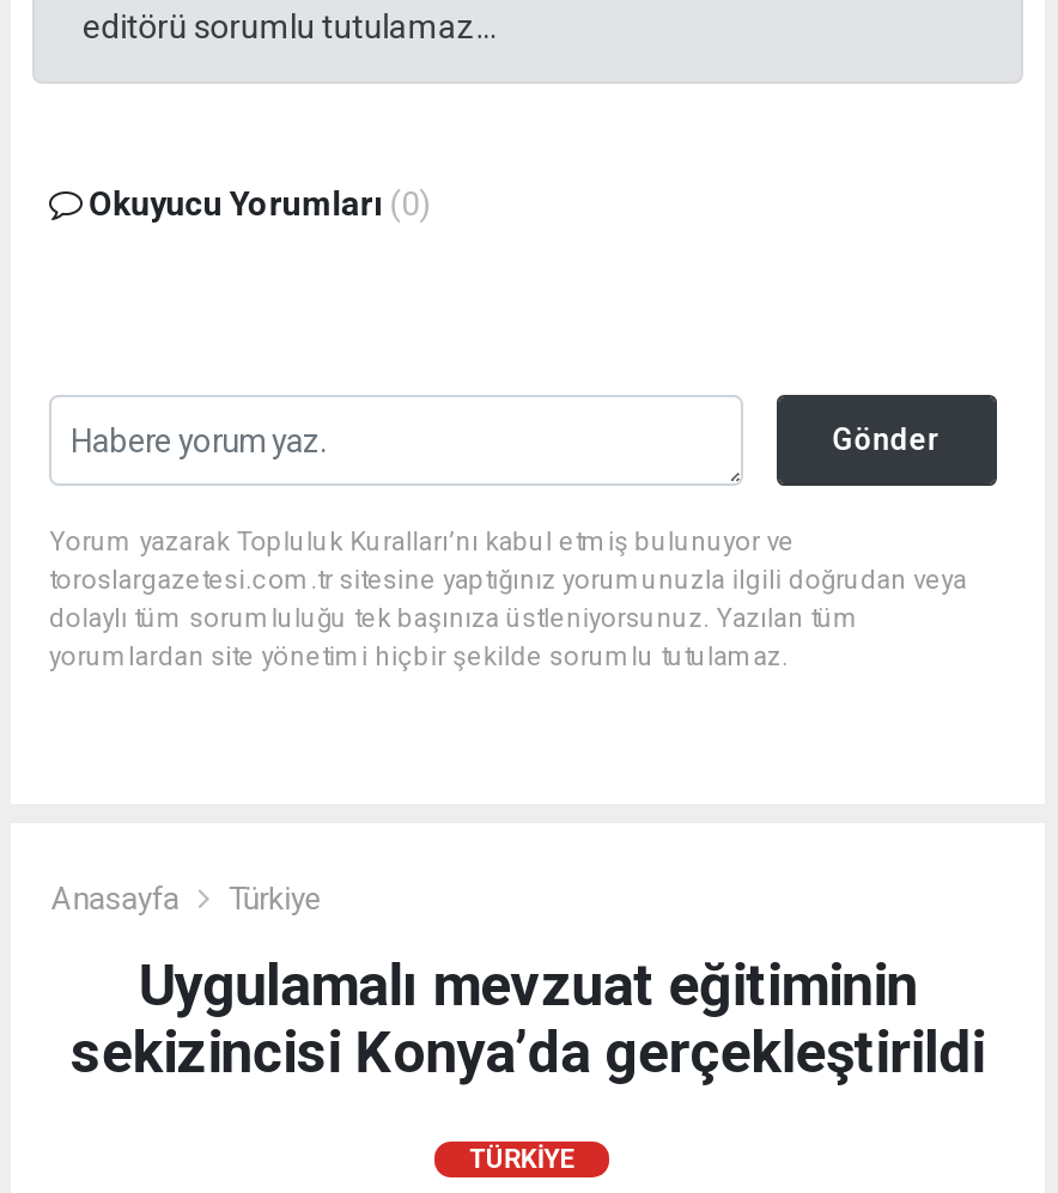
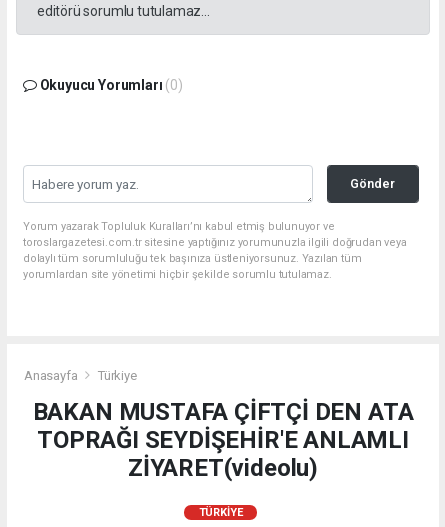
- Uygulamalı mevzuat eğitiminin
- sekizincisi Konya’da gerçekleştirildi
+ BAKAN MUSTAFA ÇİFTÇİ DEN ATA
+ TOPRAĞI SEYDİŞEHİR'E ANLAMLI
+ ZİYARET(videolu)
